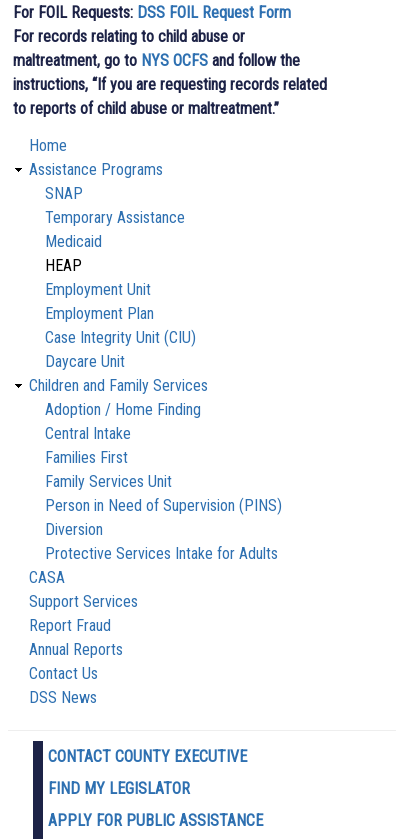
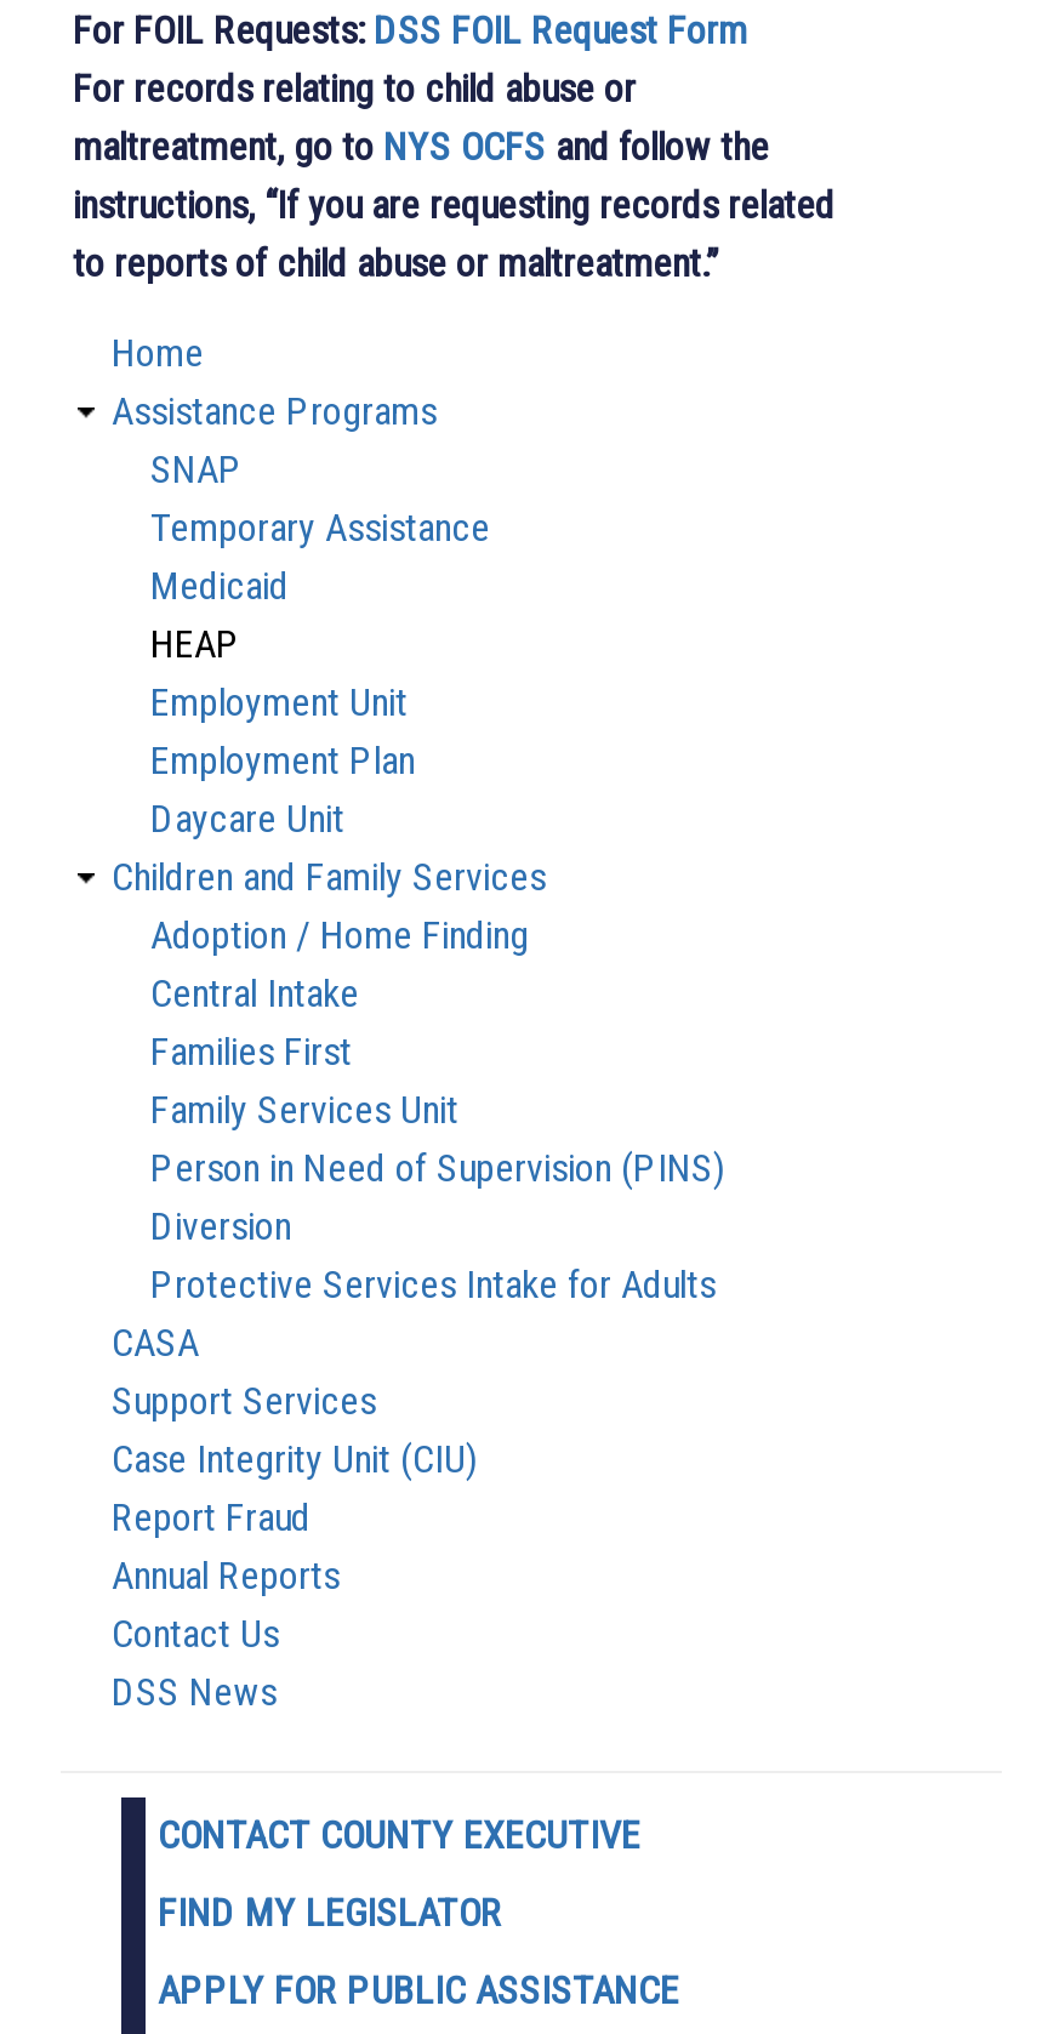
moved down: Case Integrity Unit (CIU)

moved up: Daycare Unit | Children and Family Services | Adoption / Home Finding | ... | CASA | Support Services
